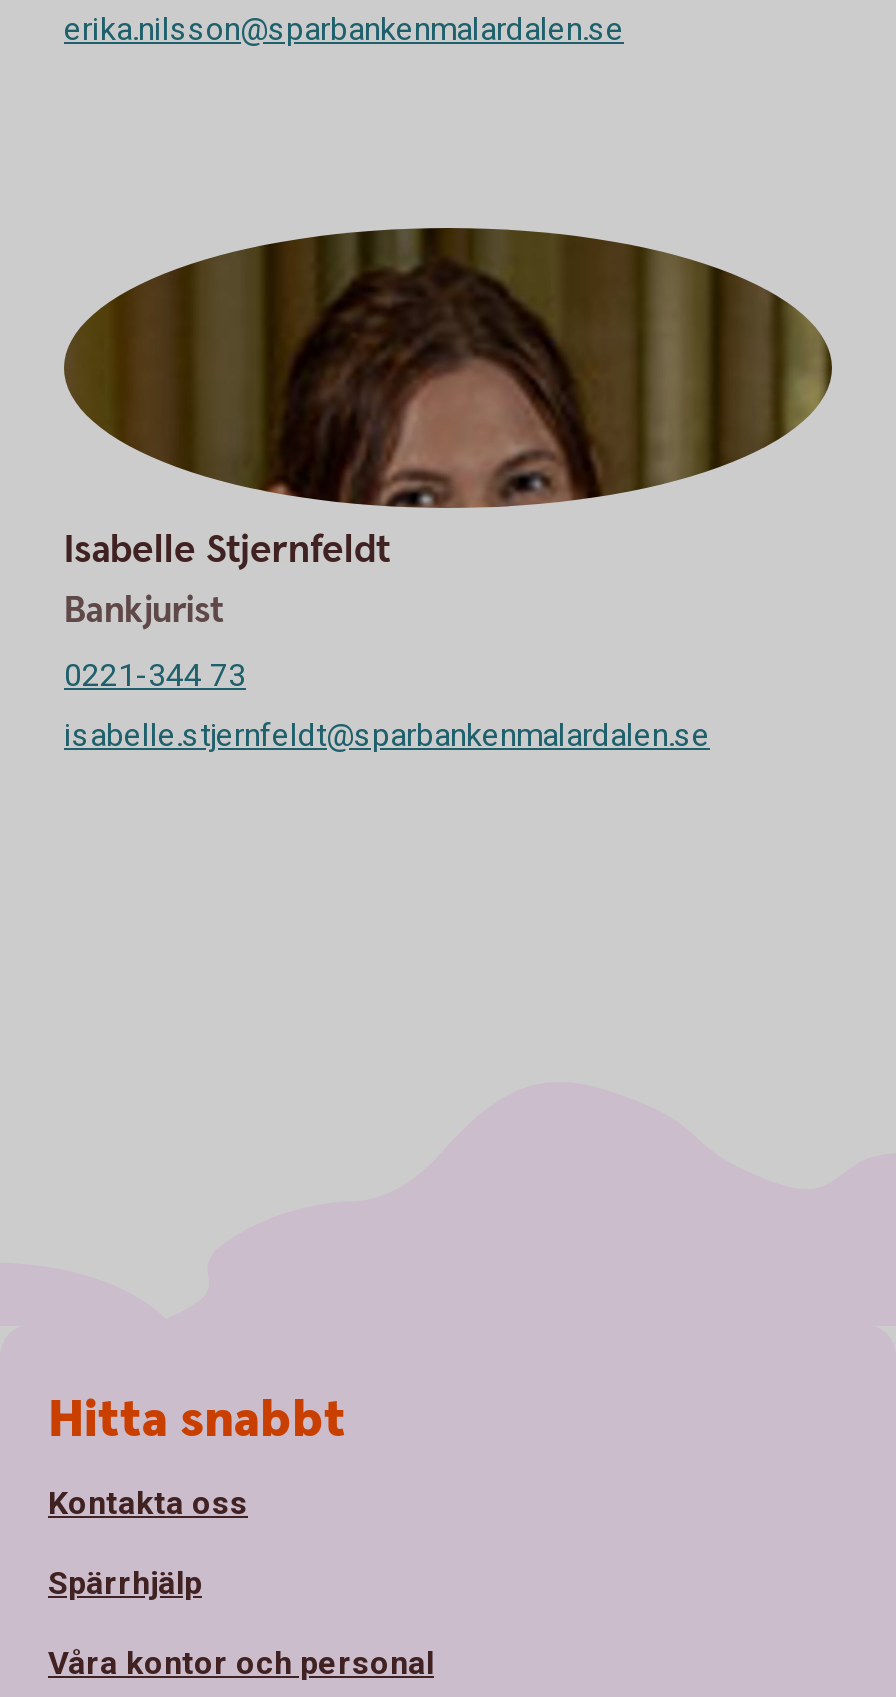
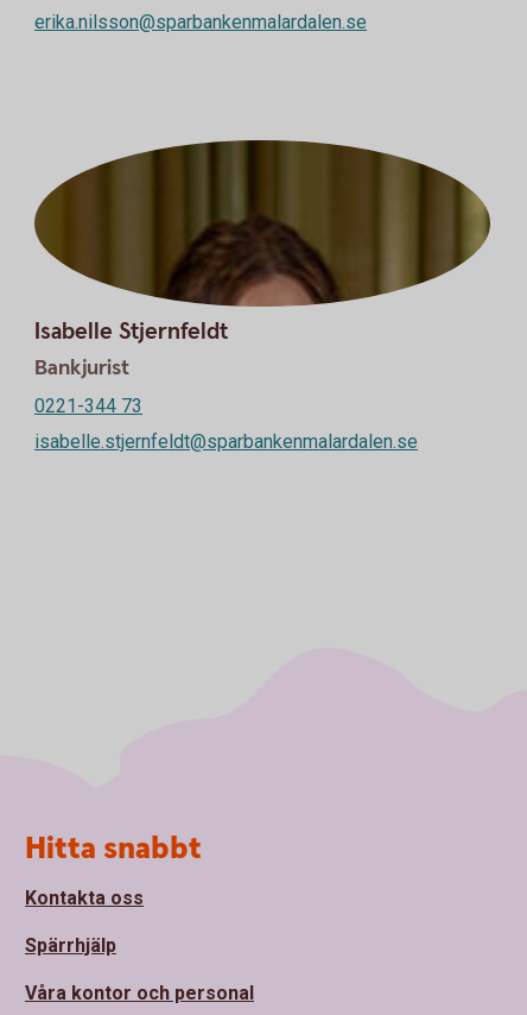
- [image]
+ [image]
